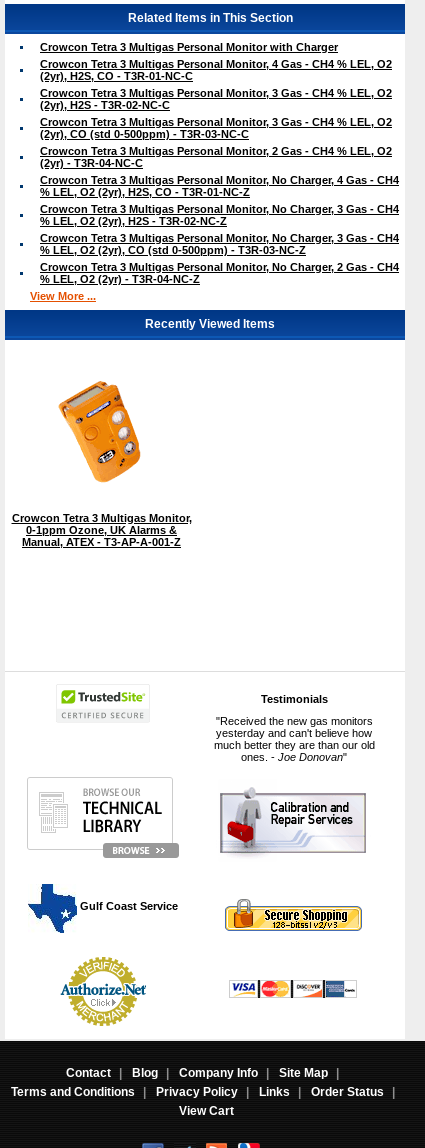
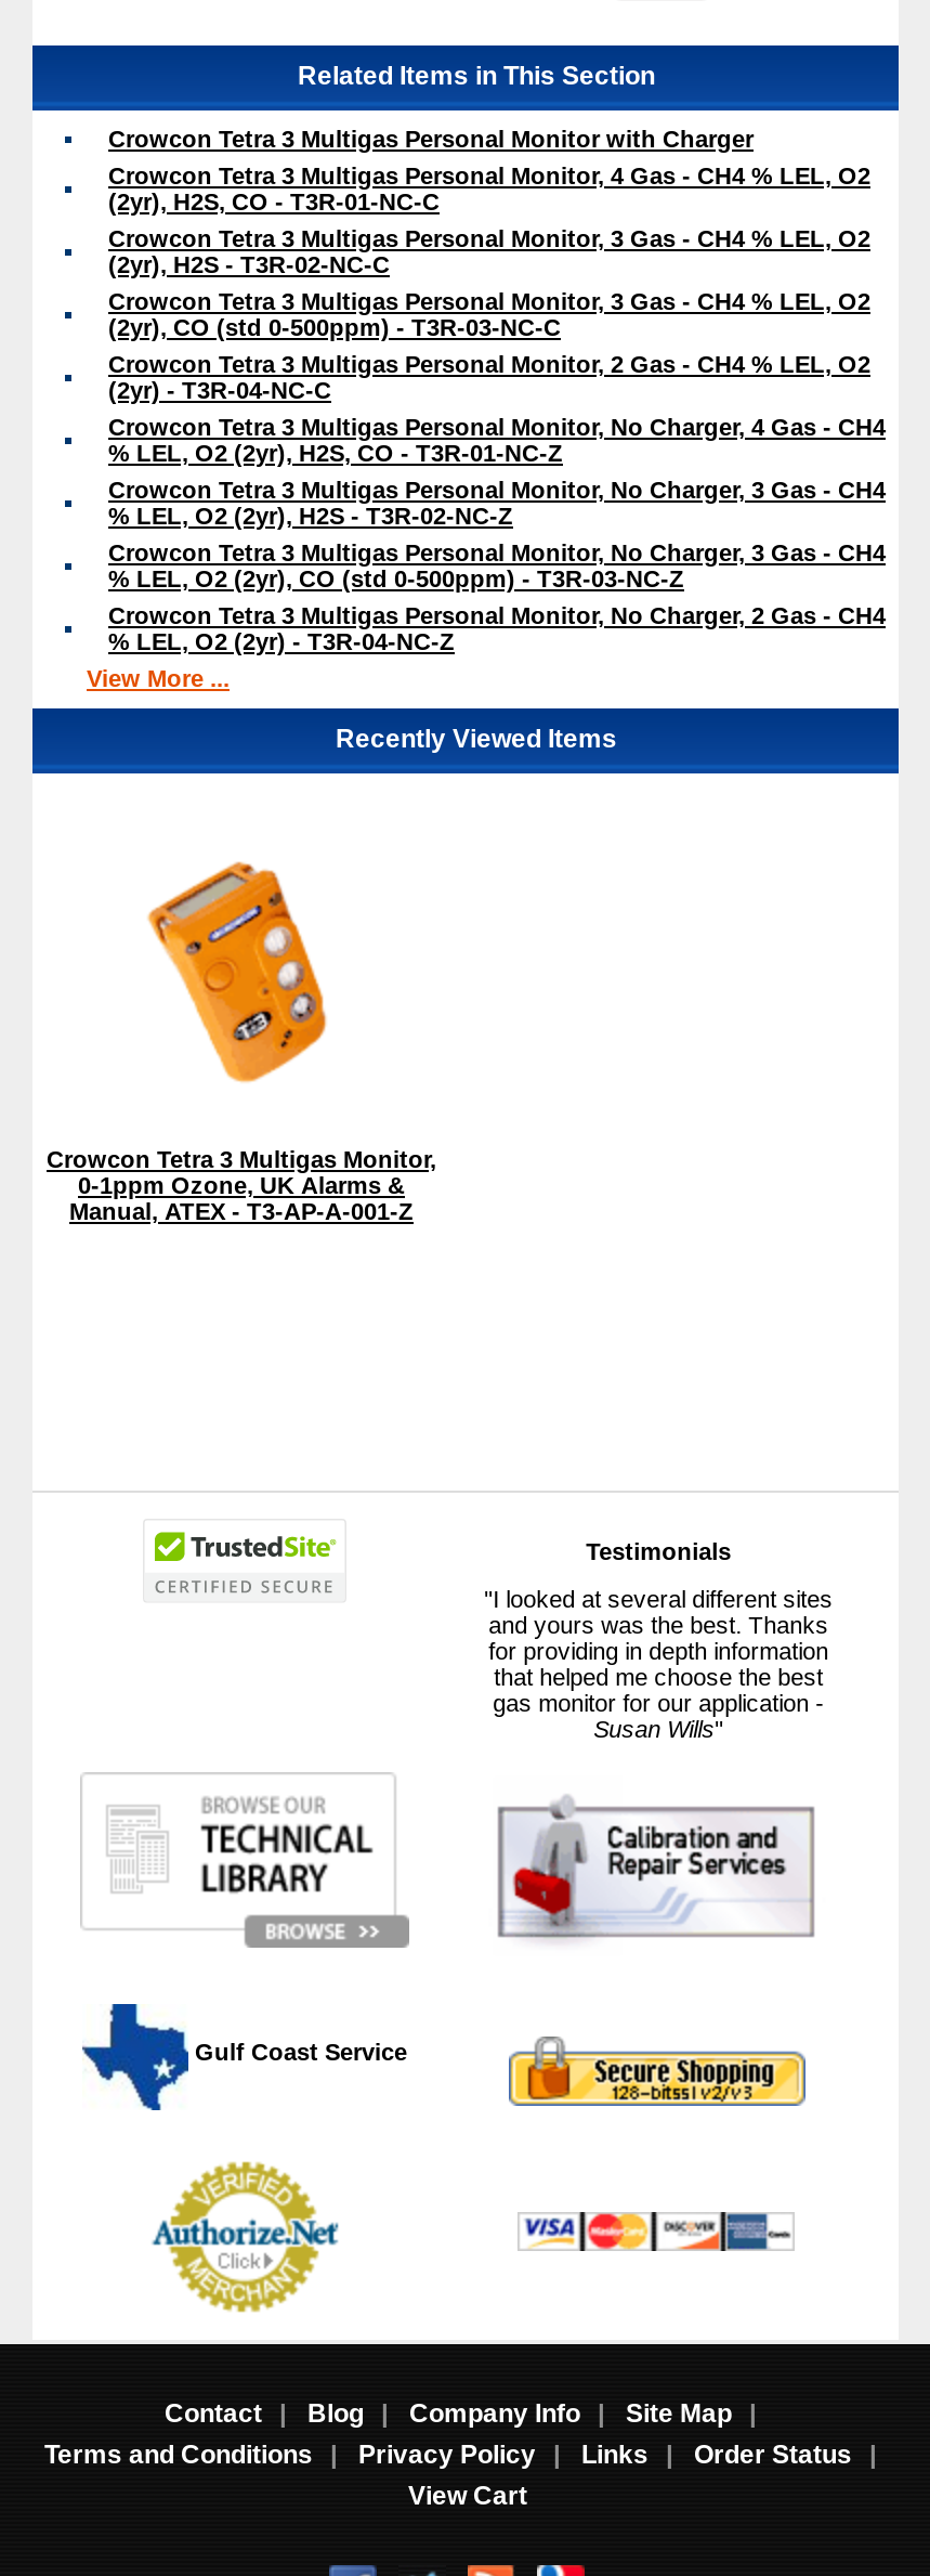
- "Received the new gas monitors
- yesterday and can't believe how
- much better they are than our old
- ones. - Joe Donovan"
+ "I looked at several different sites
+ and yours was the best. Thanks
+ for providing in depth information
+ that helped me choose the best
+ gas monitor for our application -
+ Susan Wills"
